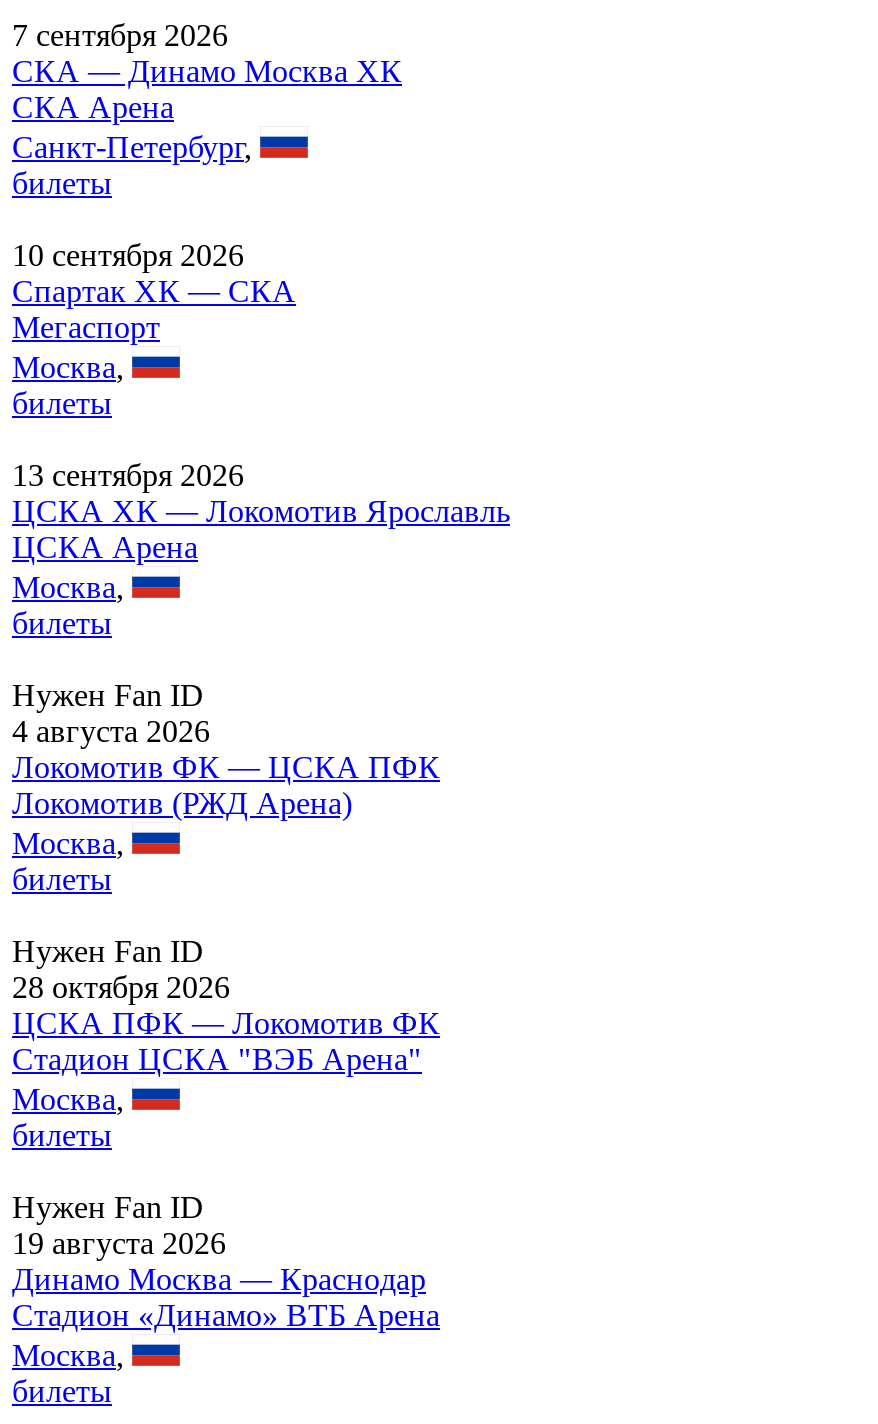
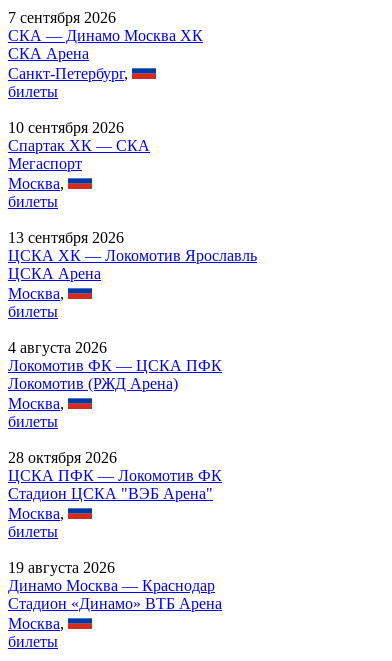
- Нужен Fan ID

- Нужен Fan ID

- Нужен Fan ID
